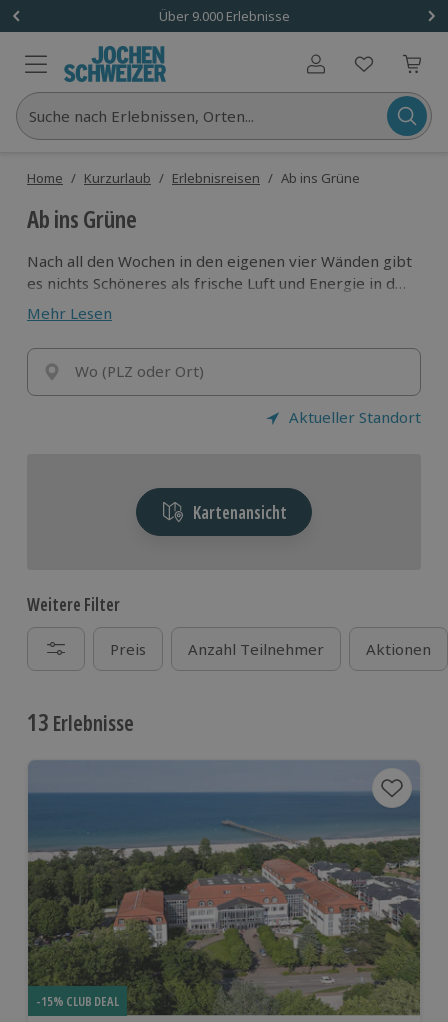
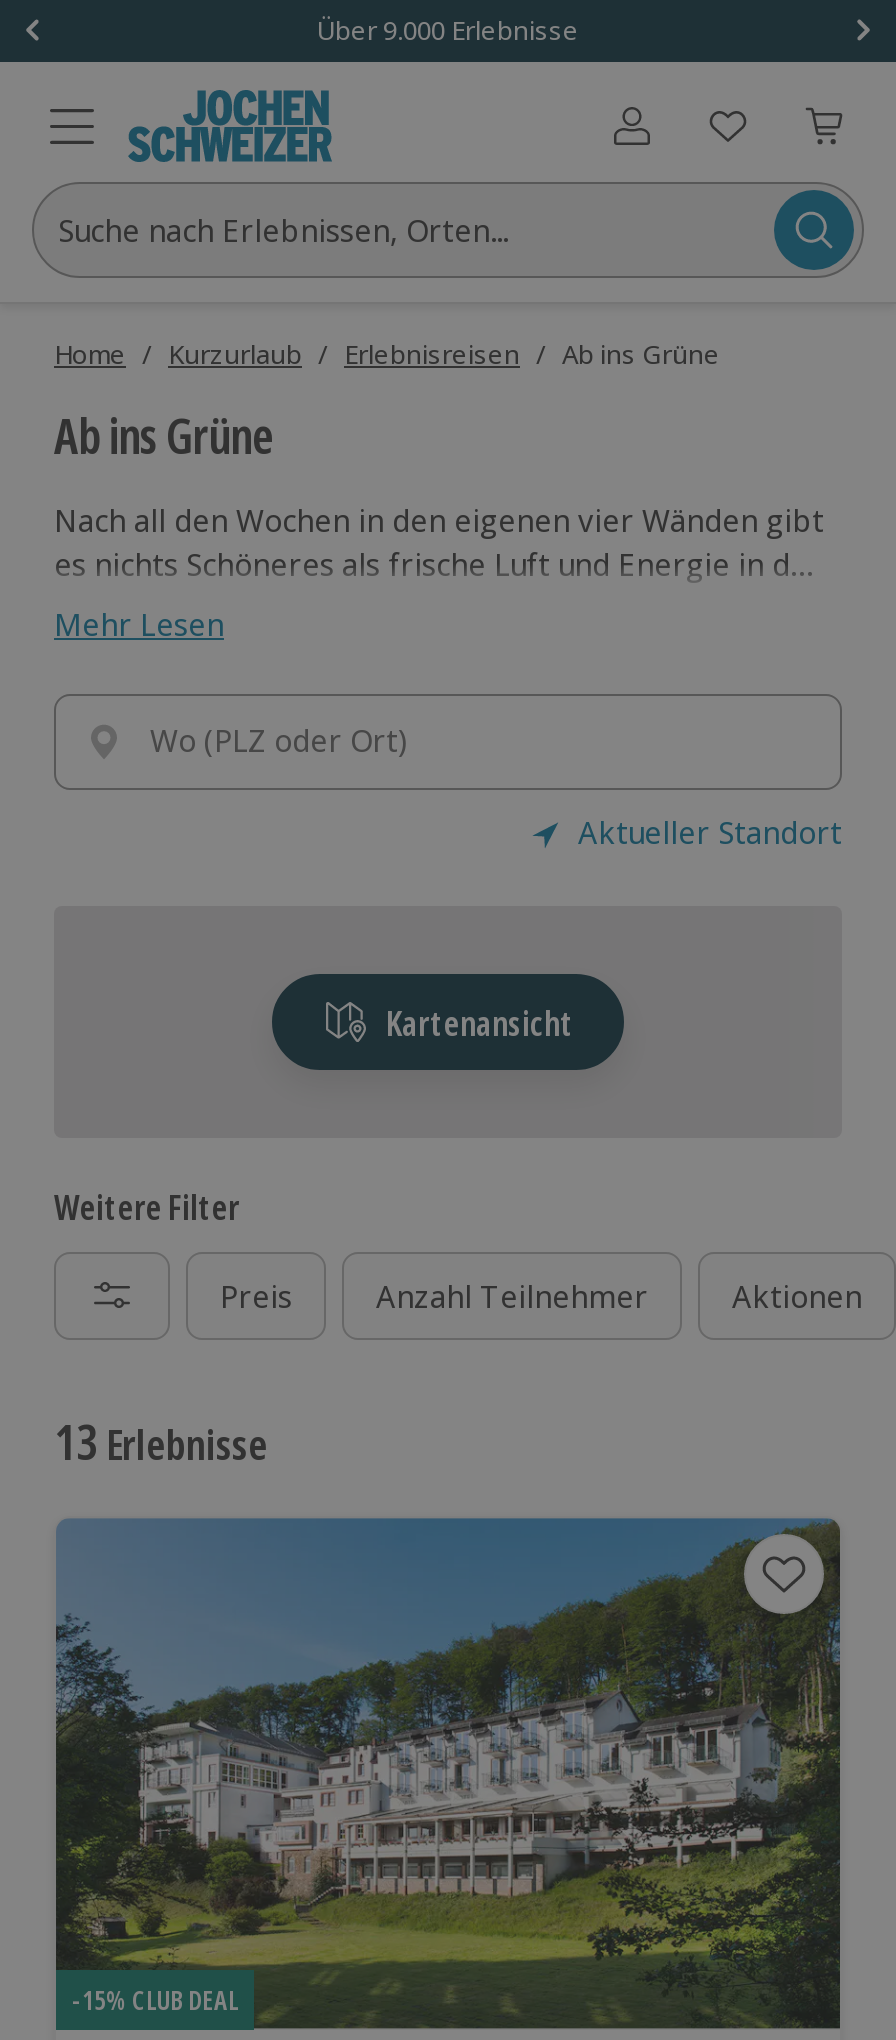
- [image]
+ [image]
